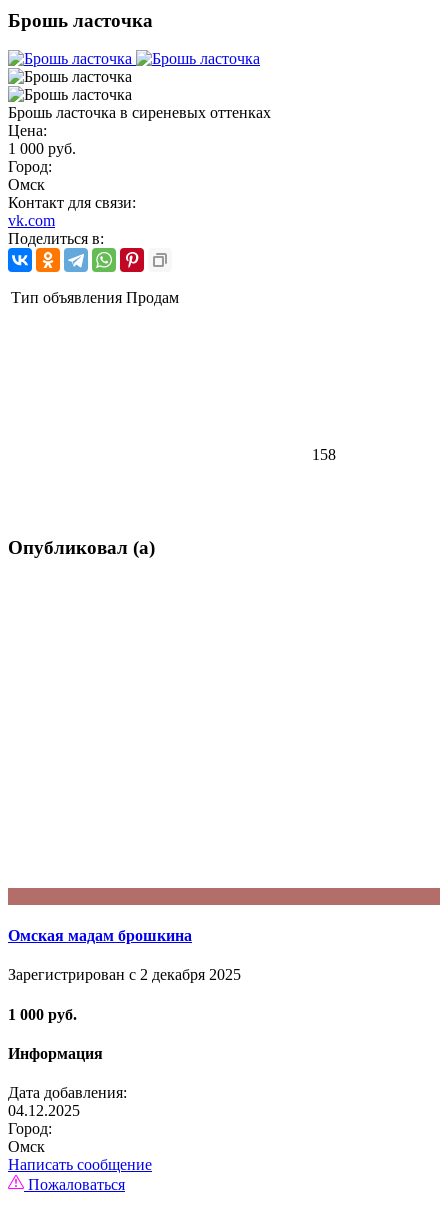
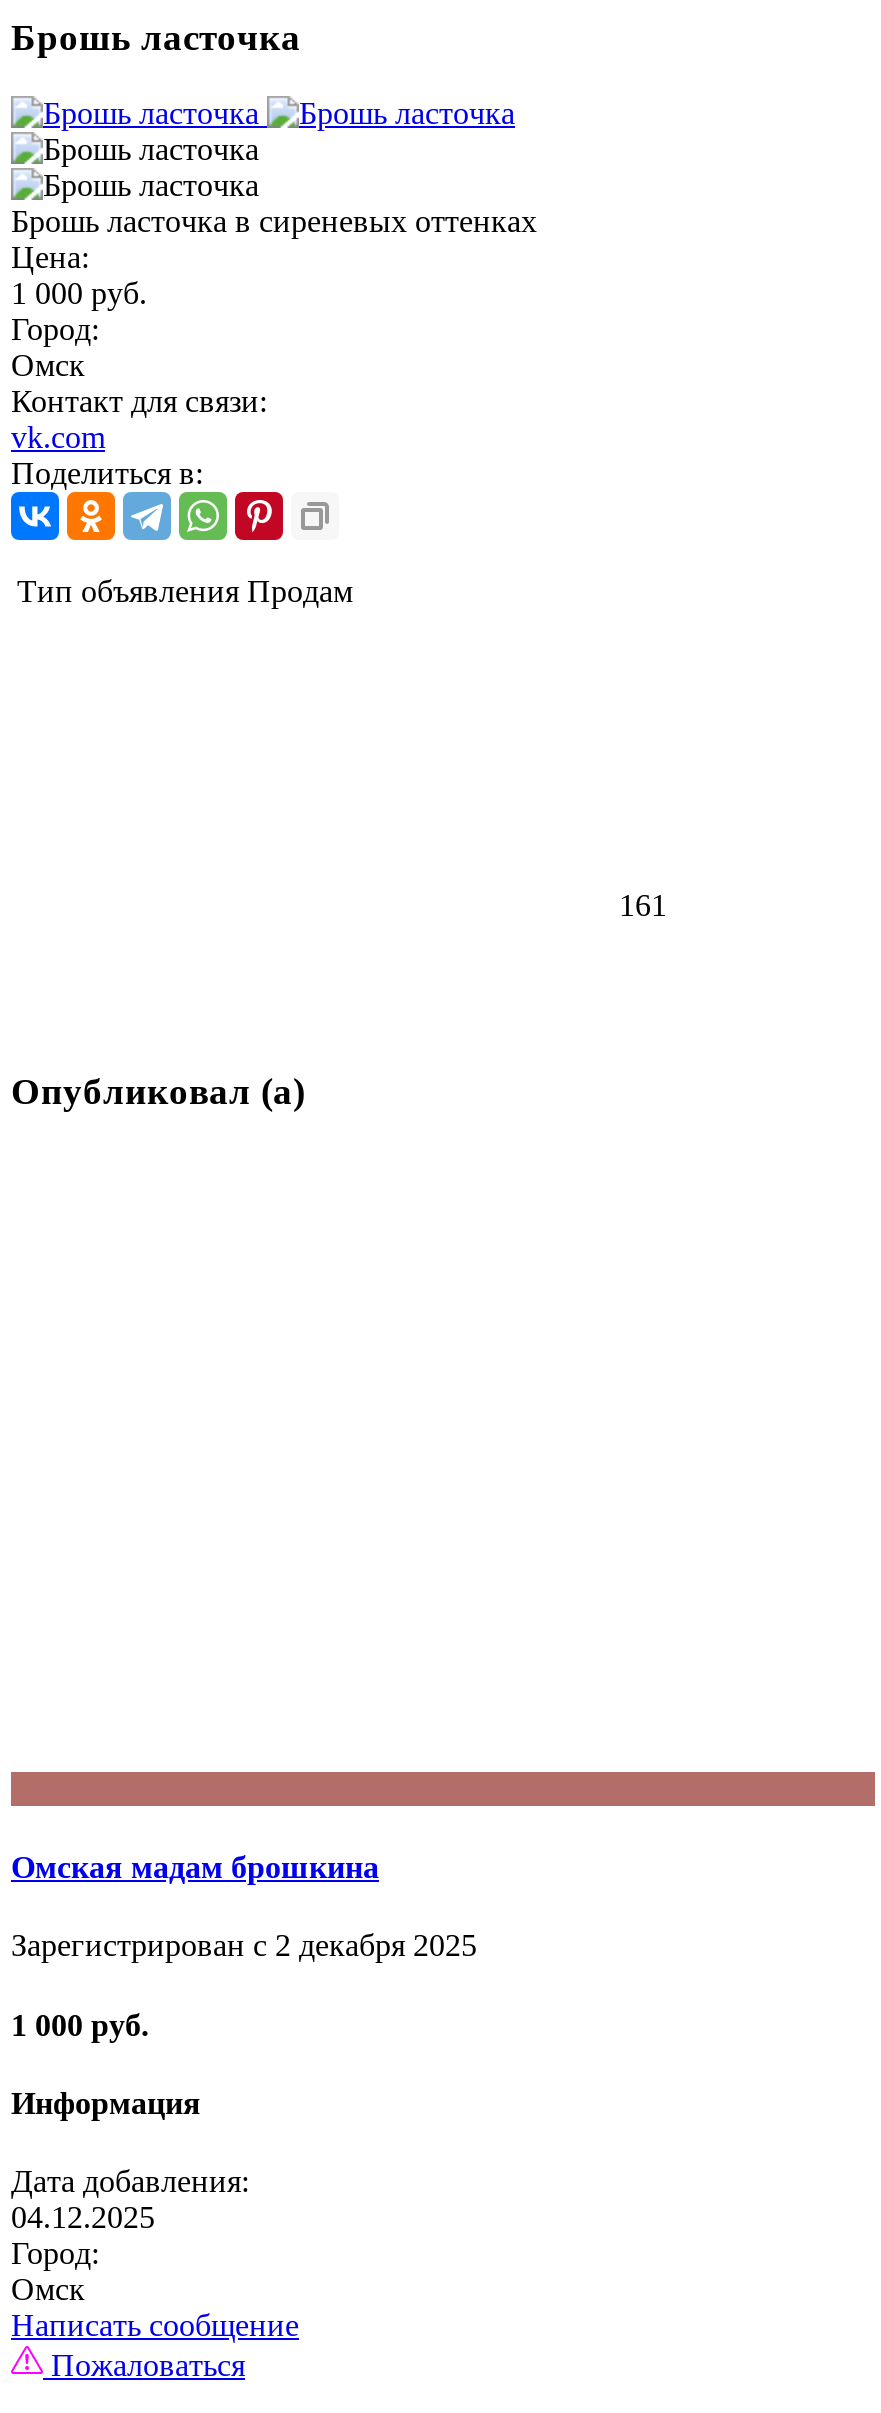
- 158
+ 161
